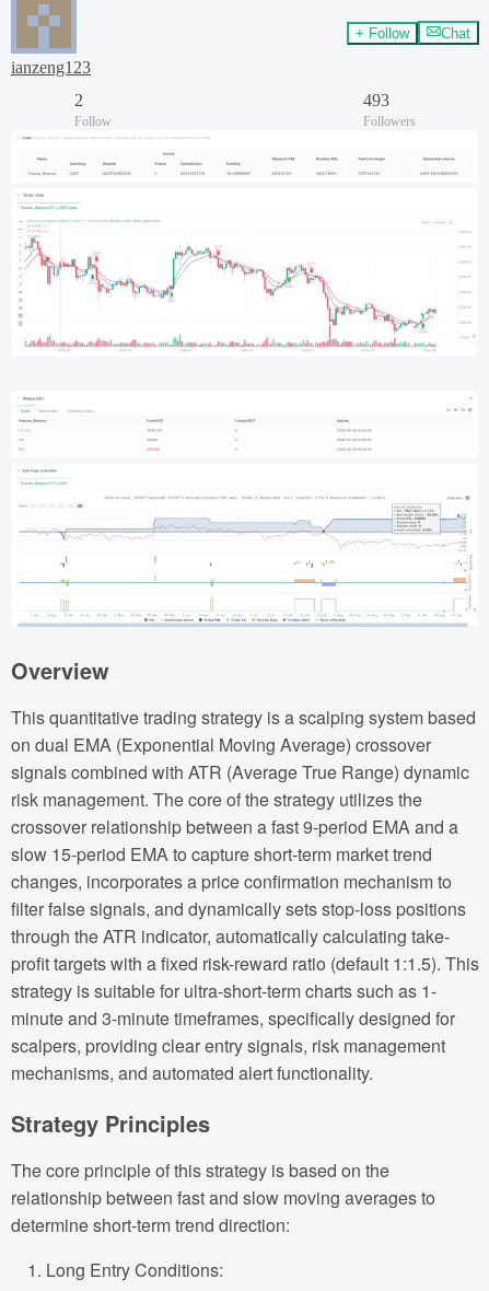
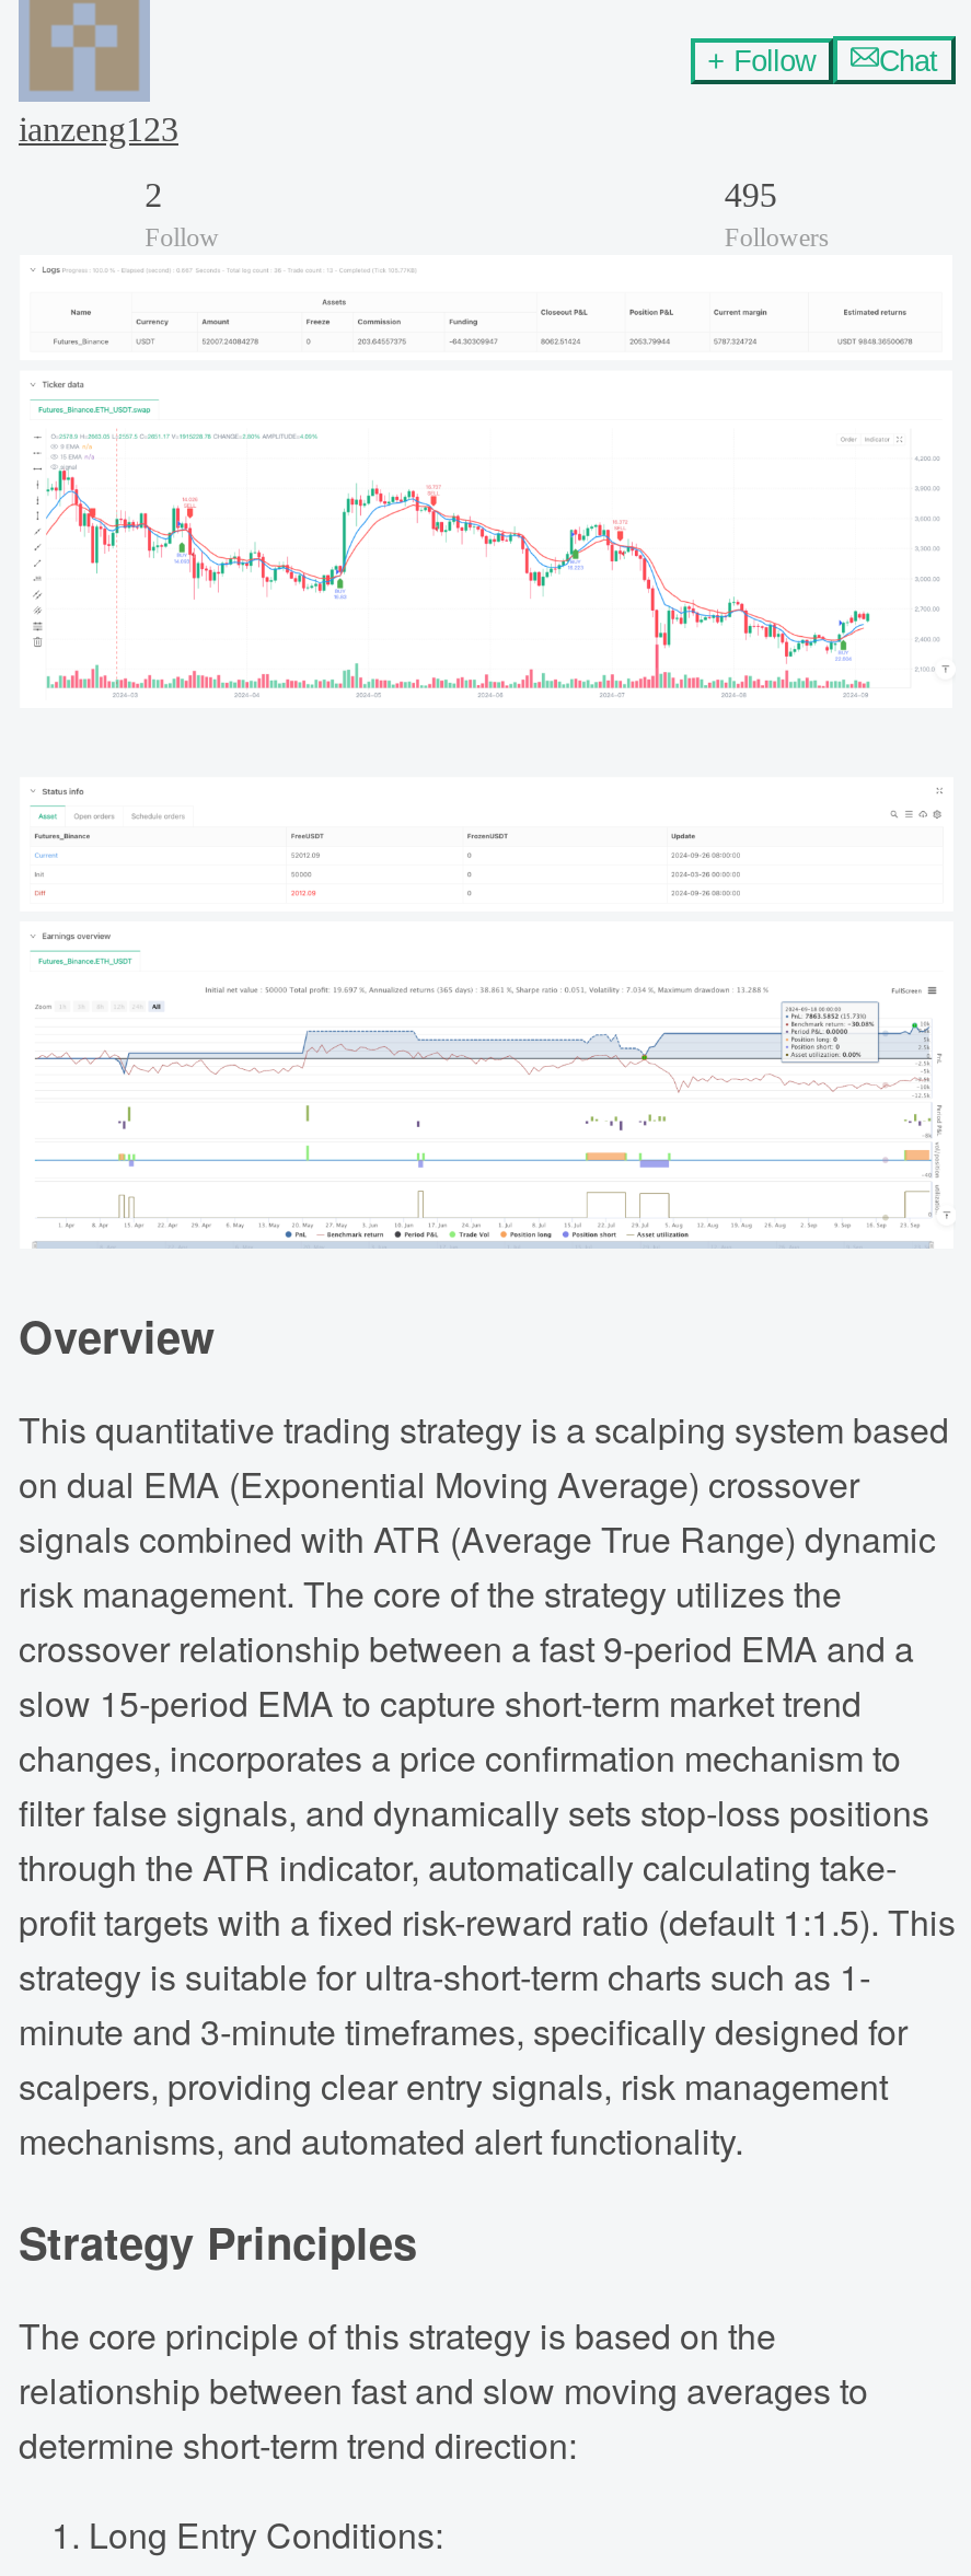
- 493
+ 495
